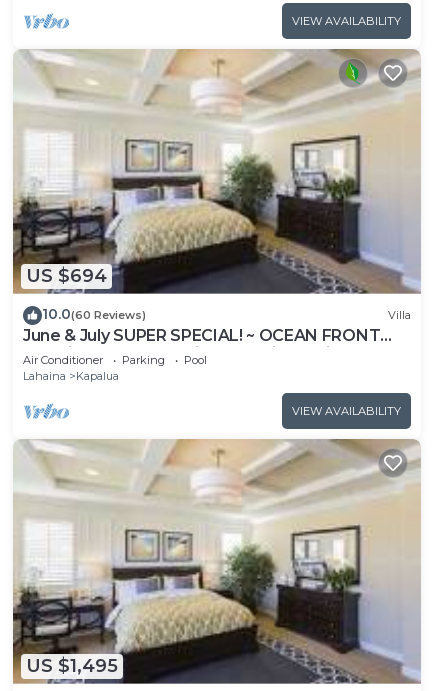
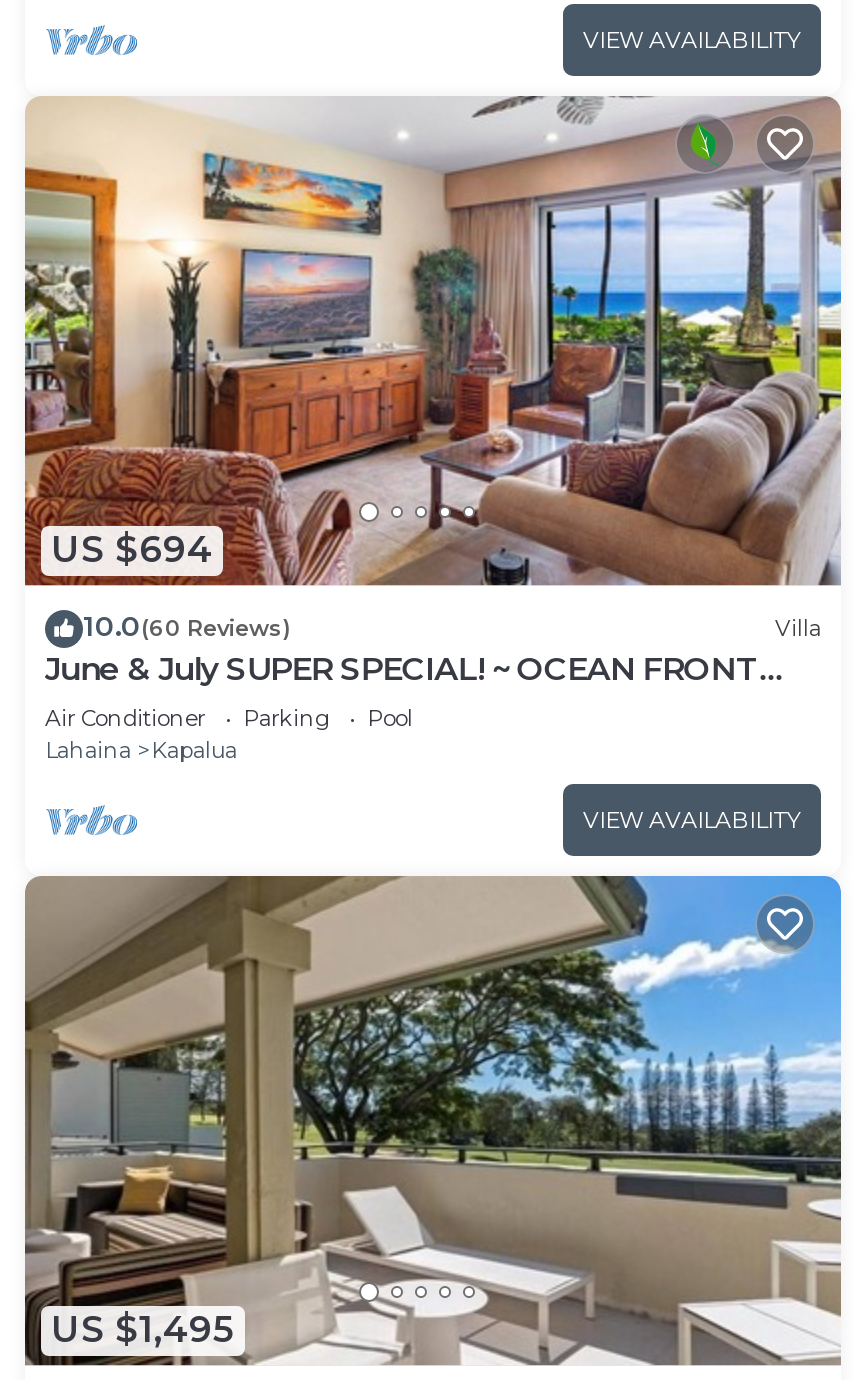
- [image]
+ [image]

- [image]
+ [image]
